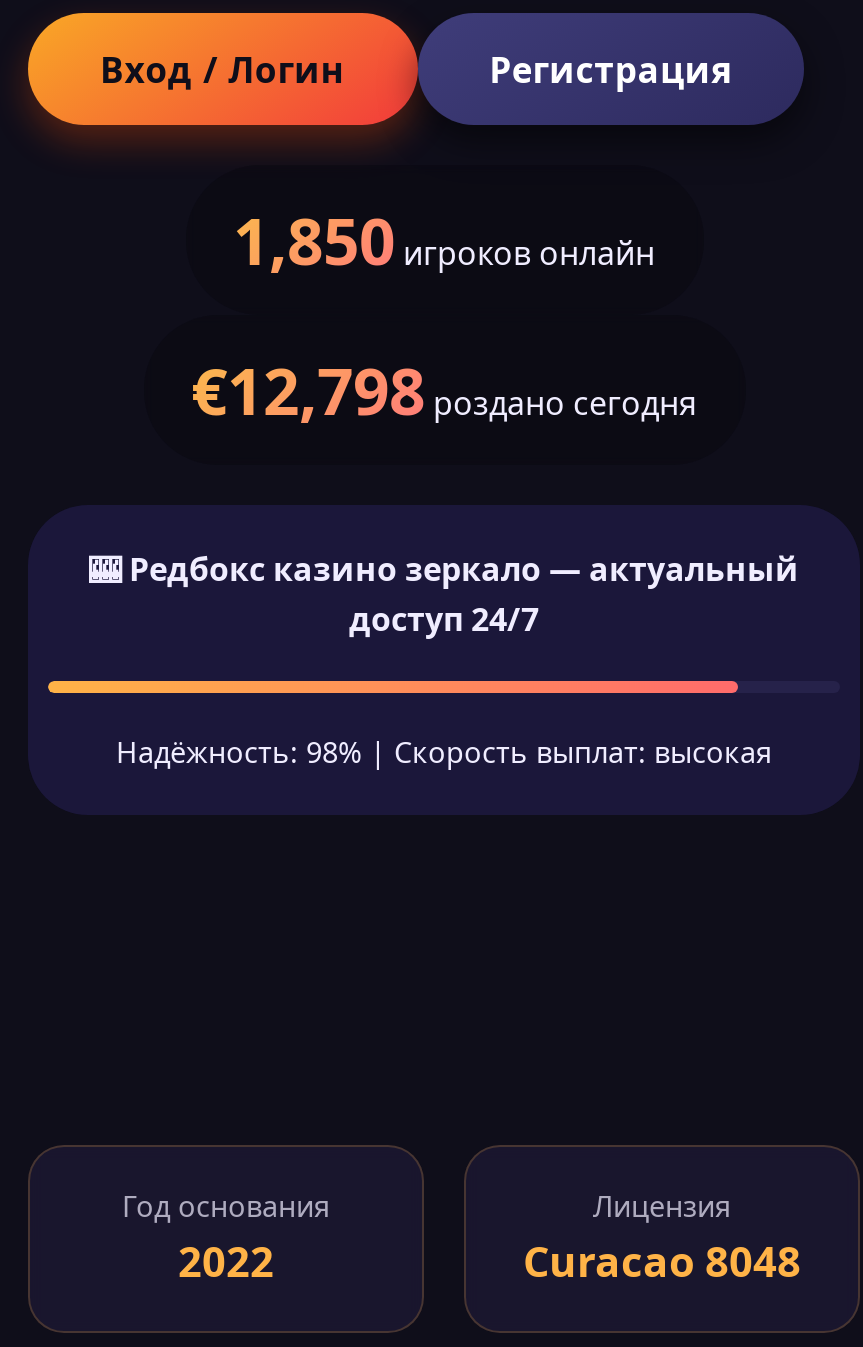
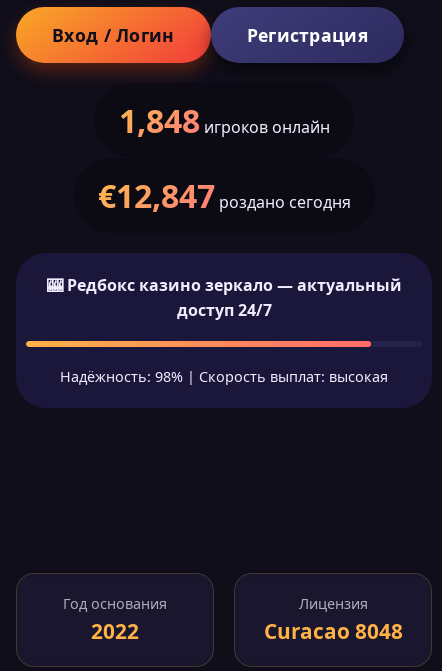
- 1,850 игроков онлайн
+ 1,848 игроков онлайн

- €12,798 роздано сегодня
+ €12,847 роздано сегодня
